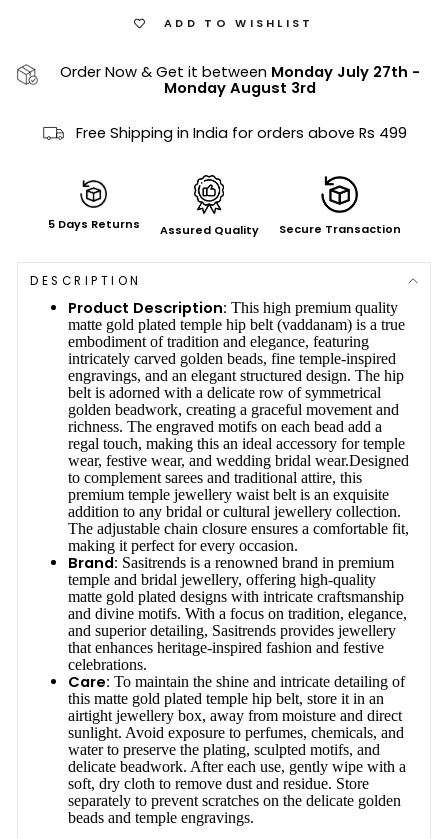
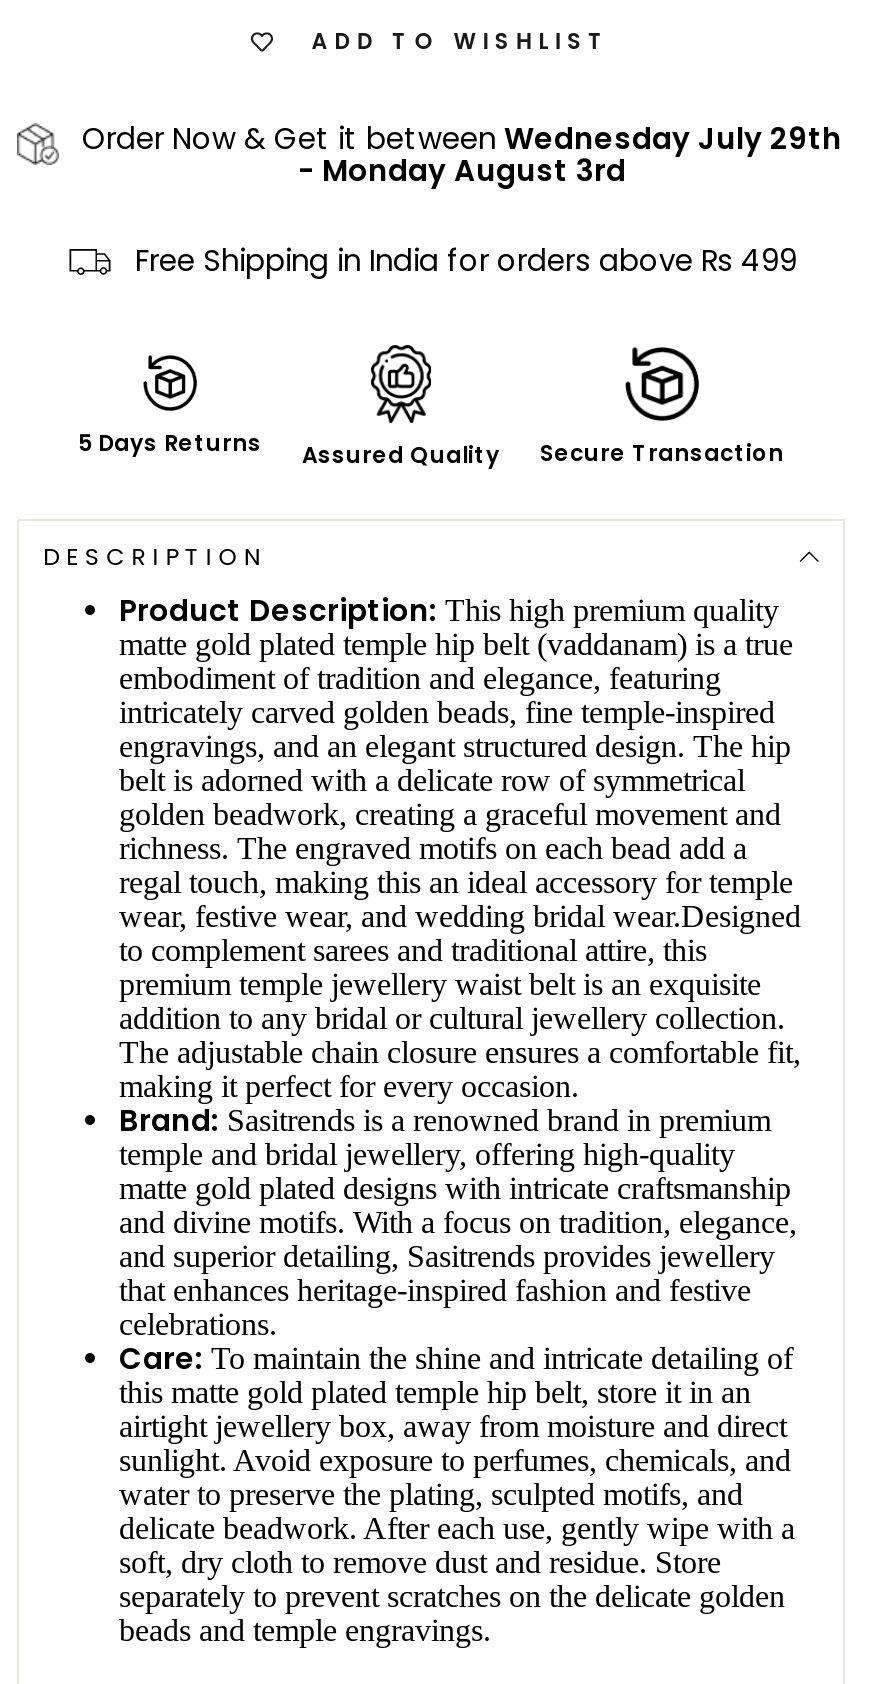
- Order Now & Get it between Monday July 27th -
- Monday August 3rd
+ Order Now & Get it between Wednesday July 29th
+ - Monday August 3rd
